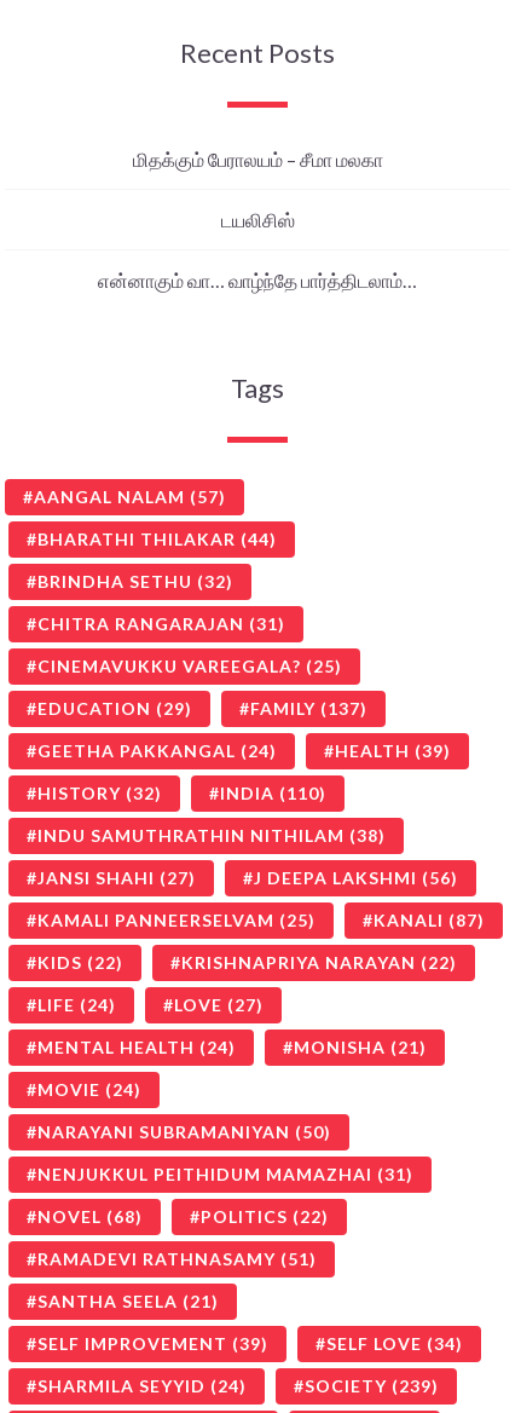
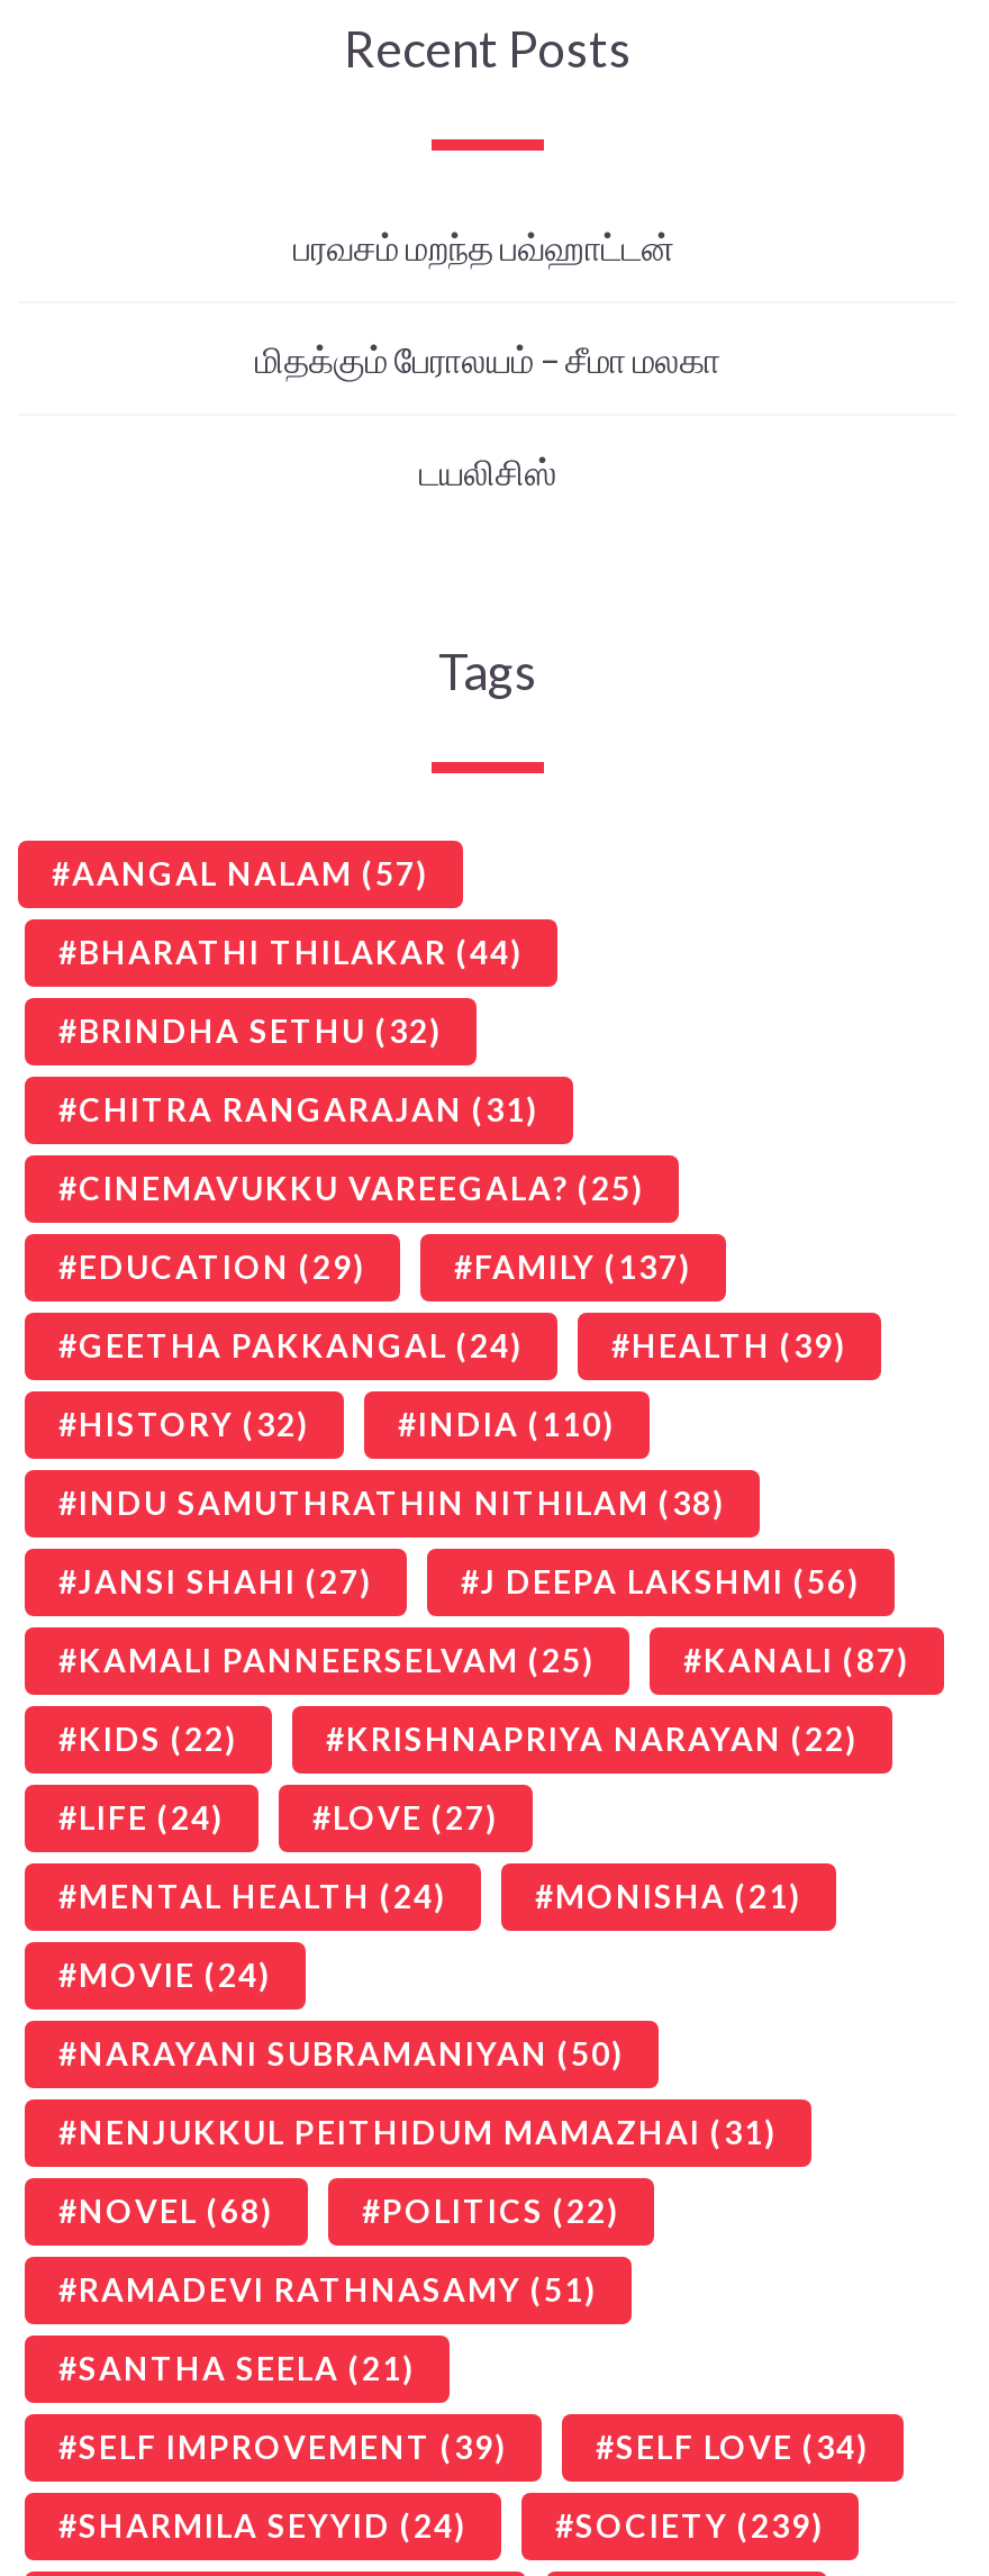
+ பரவசம் மறந்த பவ்ஹாட்டன்

moved down: மிதக்கும் பேராலயம் – சீமா மலகா | டயலிசிஸ்

- என்னாகும் வா… வாழ்ந்தே பார்த்திடலாம்…
